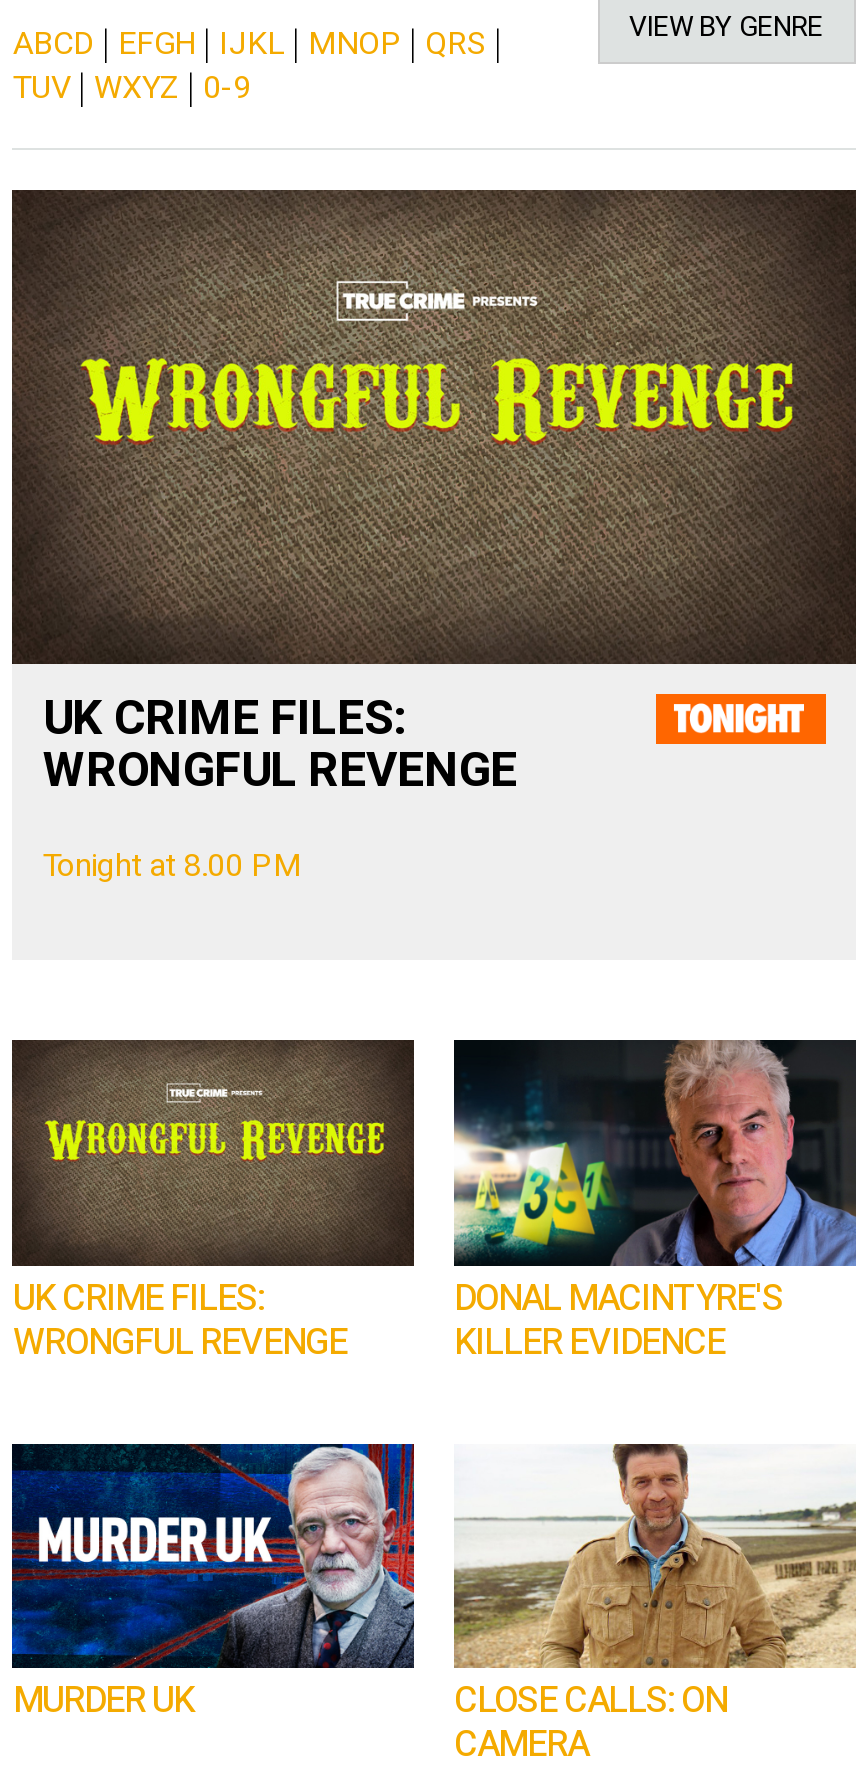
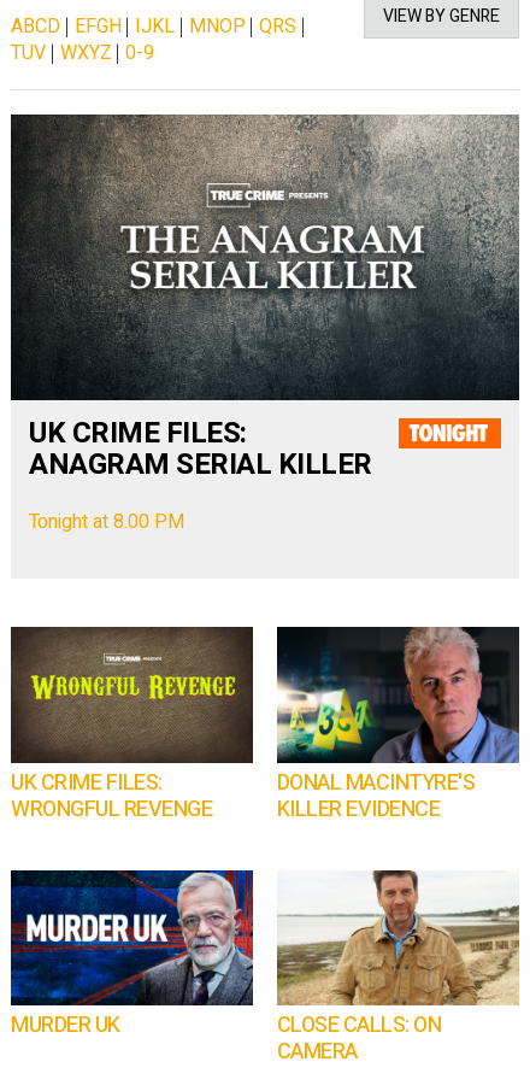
- [image]
- WRONGFUL REVENGE
+ [image]
+ ANAGRAM SERIAL KILLER
